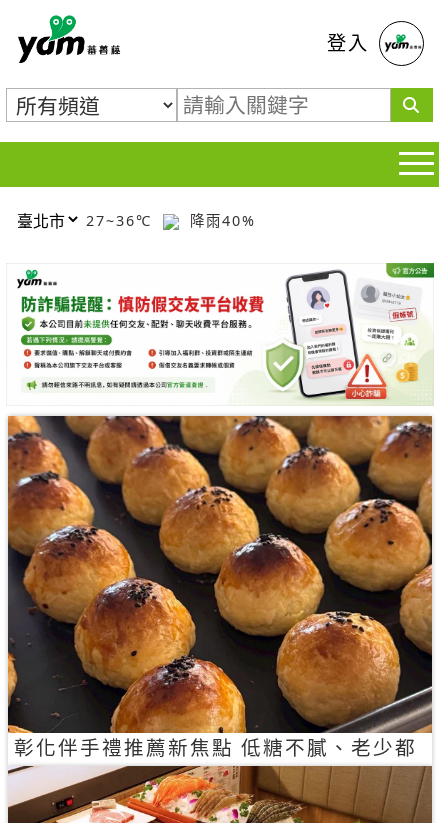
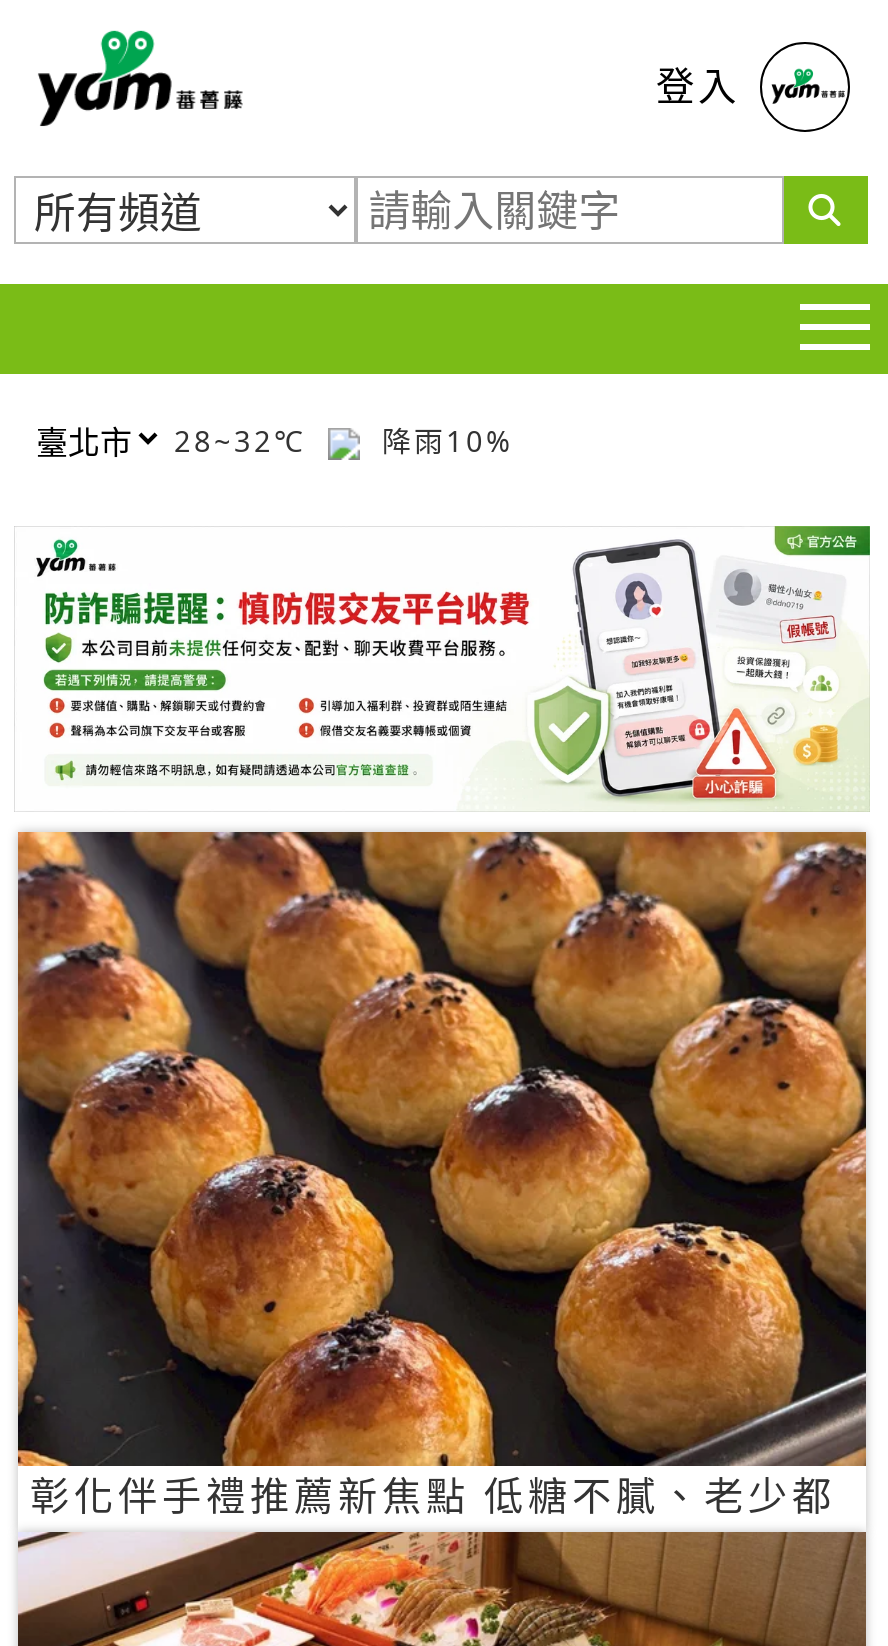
- 27~36℃
+ 28~32℃

- 降雨40%
+ 降雨10%
